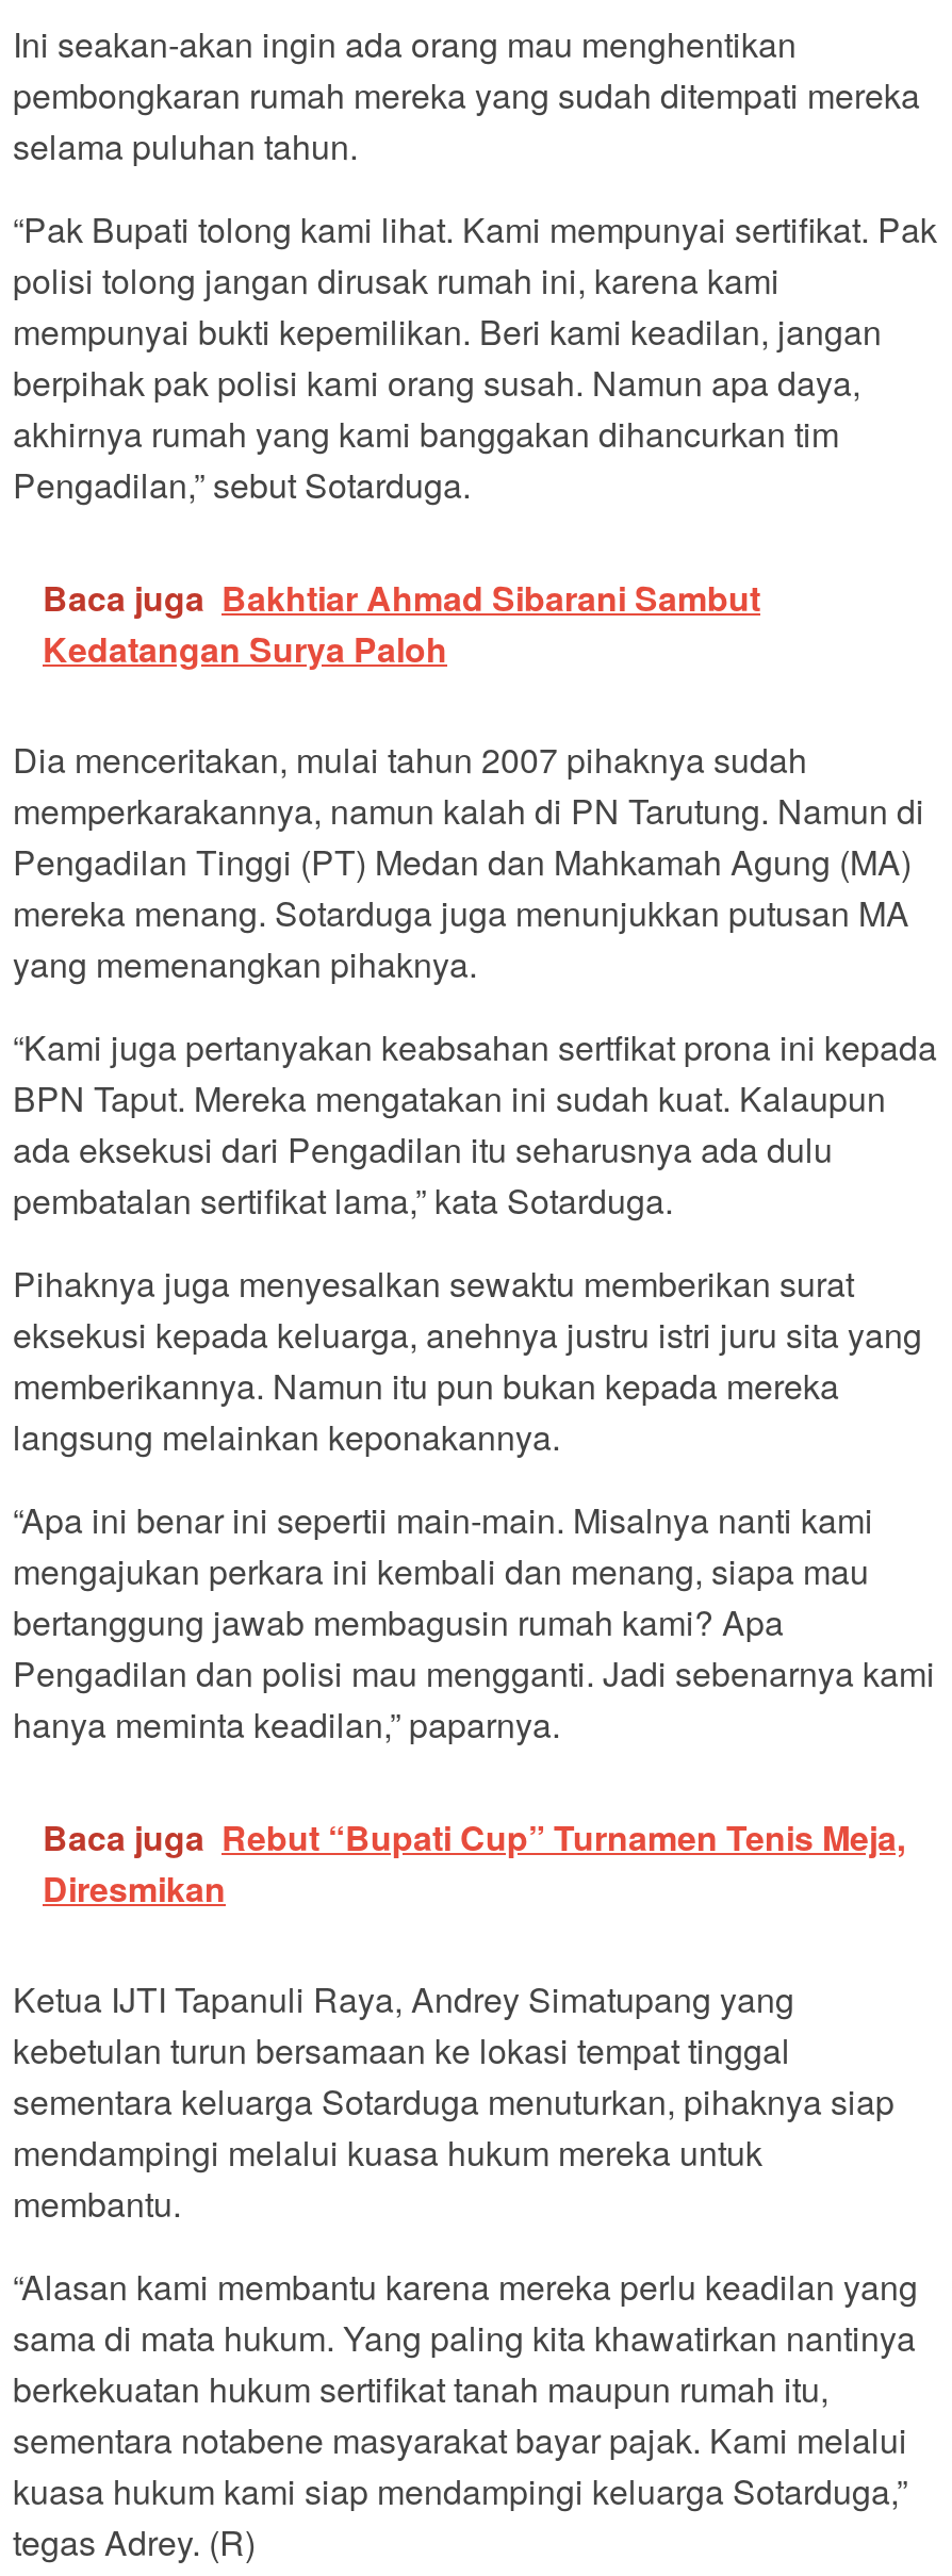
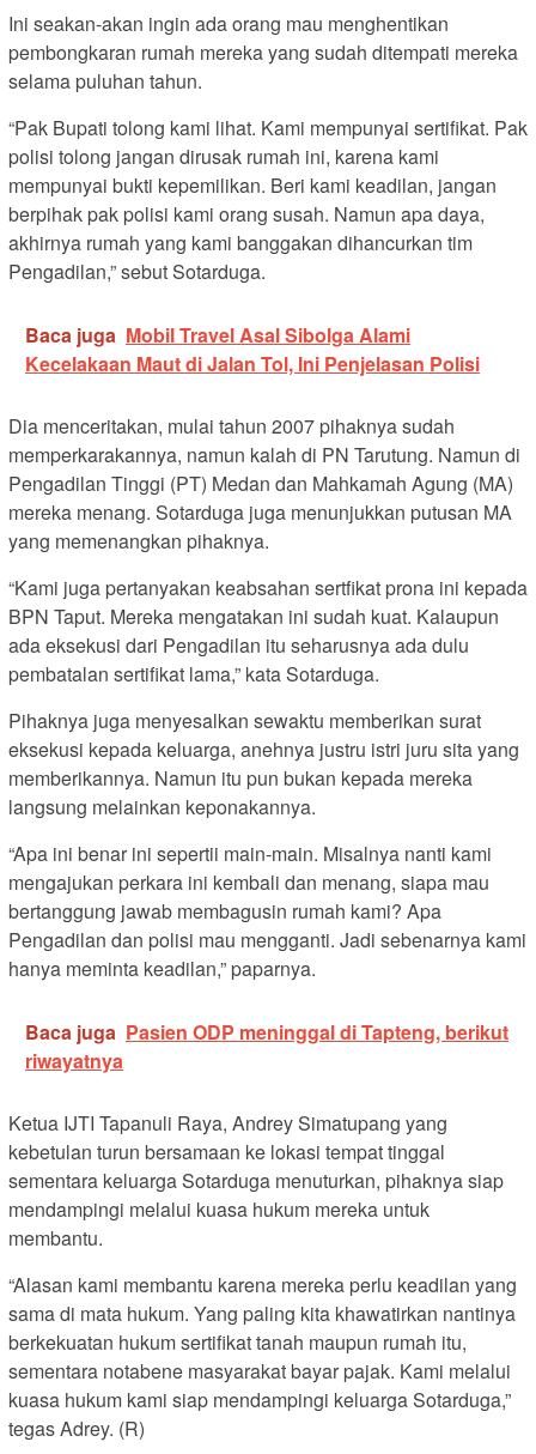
- Baca juga Bakhtiar Ahmad Sibarani Sambut
- Kedatangan Surya Paloh
+ Baca juga Mobil Travel Asal Sibolga Alami
+ Kecelakaan Maut di Jalan Tol, Ini Penjelasan Polisi

- Baca juga Rebut “Bupati Cup” Turnamen Tenis Meja,
- Diresmikan
+ Baca juga Pasien ODP meninggal di Tapteng, berikut
+ riwayatnya
